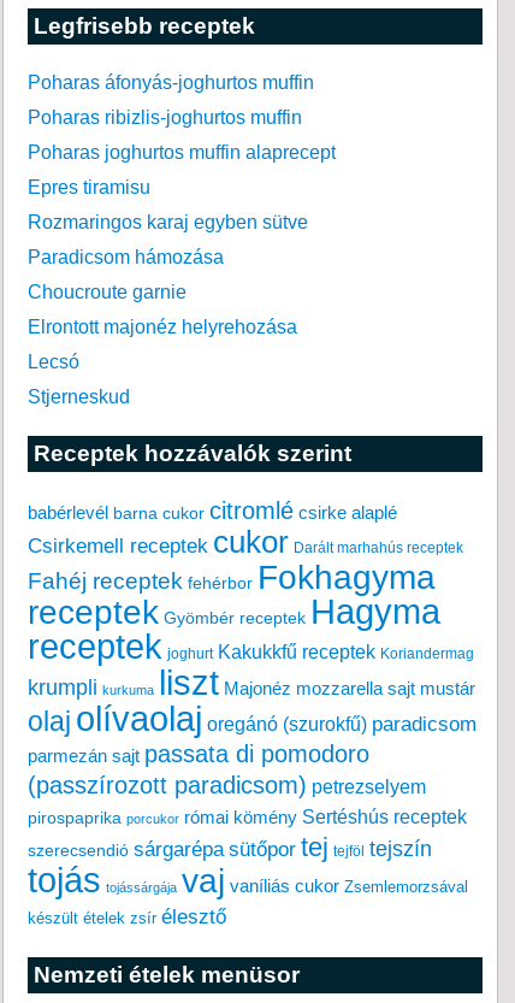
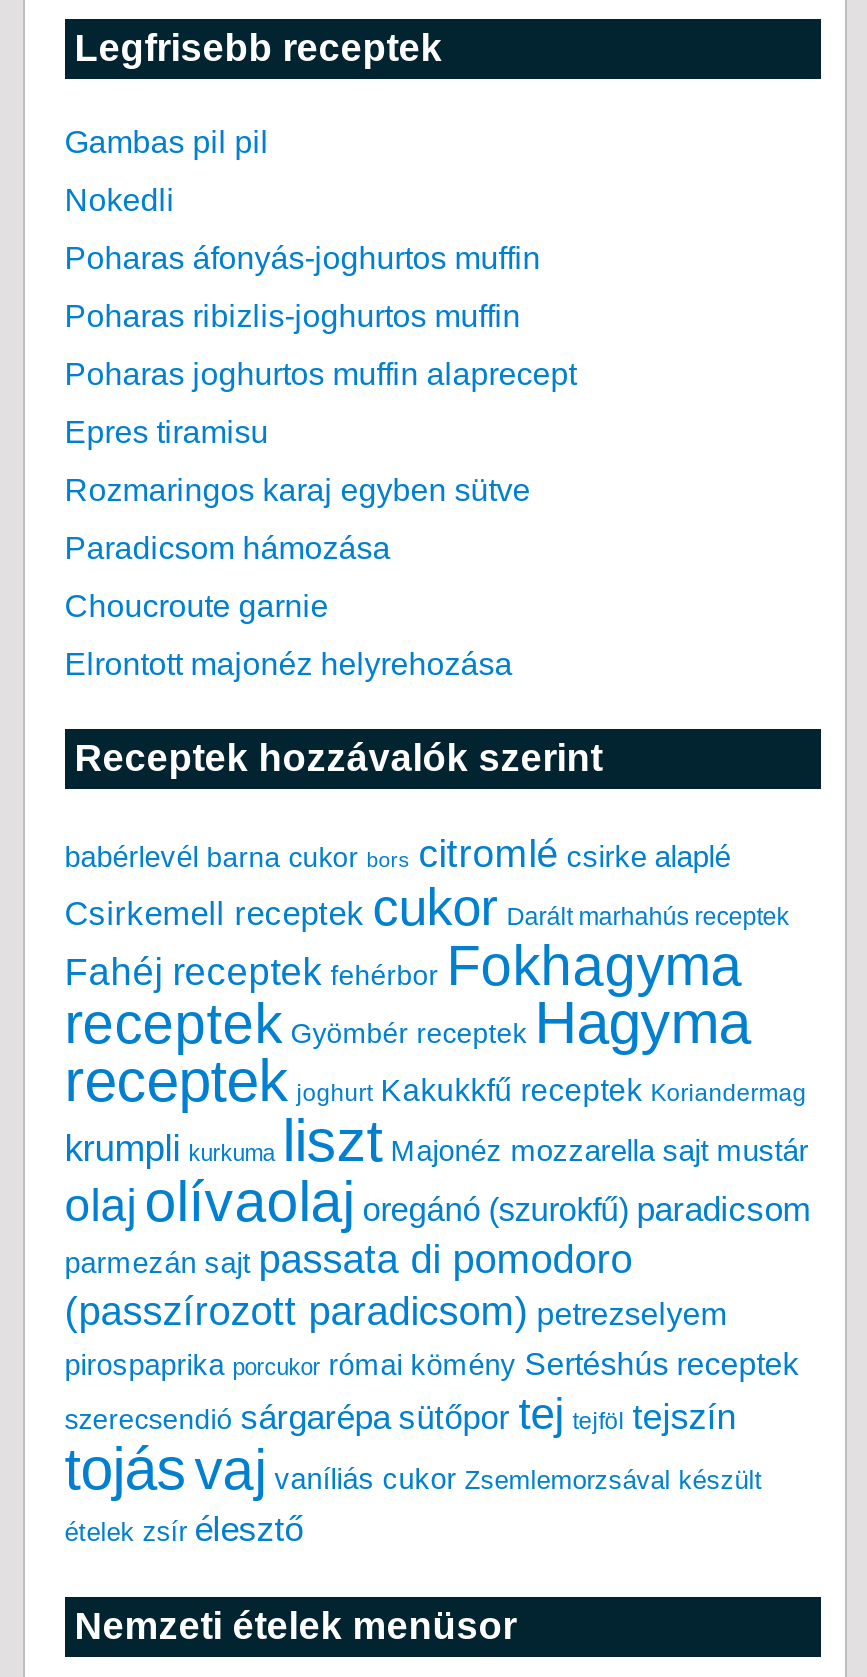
+ Gambas pil pil
+ Nokedli

moved down: Poharas áfonyás-joghurtos muffin | Poharas ribizlis-joghurtos muffin | Poharas joghurtos muffin alaprecept | Epres tiramisu | Rozmaringos karaj egyben sütve | Paradicsom hámozása | Choucroute garnie | Elrontott majonéz helyrehozása

- Lecsó
- Stjerneskud

- babérlevél barna cukor citromlé csirke alaplé
+ babérlevél barna cukor bors citromlé csirke alaplé

- tojás tojássárgája vaj vaníliás cukor Zsemlemorzsával
- készült ételek zsír élesztő
+ tojás vaj vaníliás cukor Zsemlemorzsával készült
+ ételek zsír élesztő
